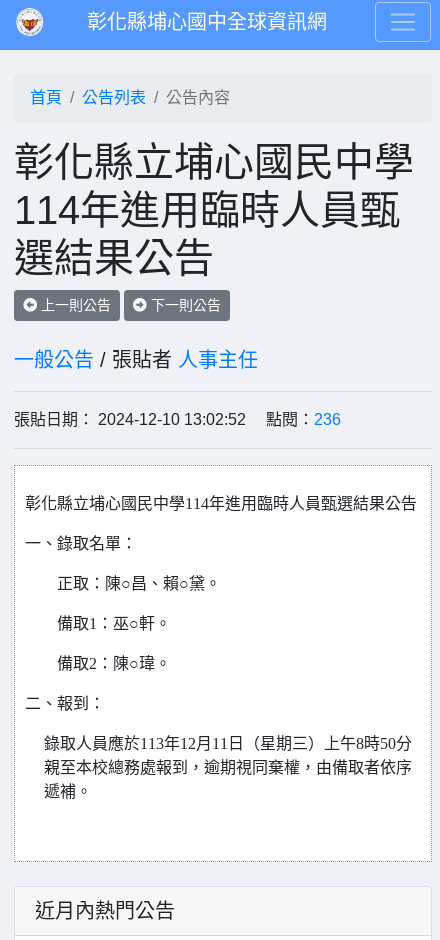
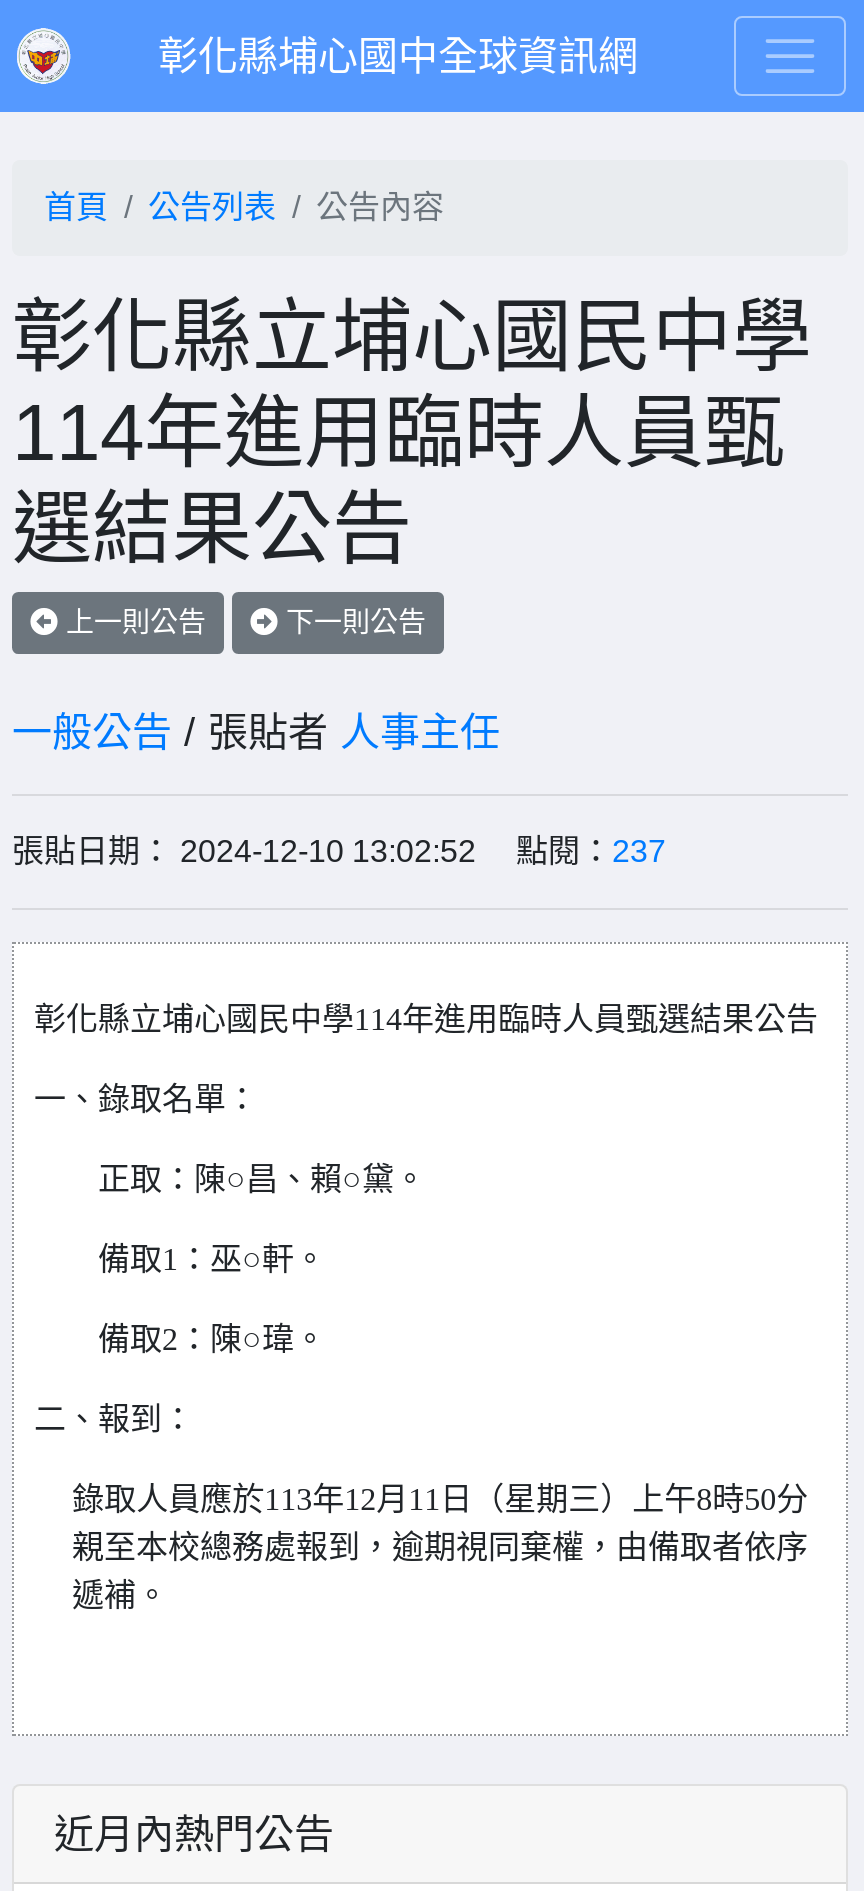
- 張貼日期： 2024-12-10 13:02:52 點閱：236
+ 張貼日期： 2024-12-10 13:02:52 點閱：237
